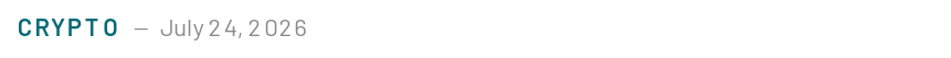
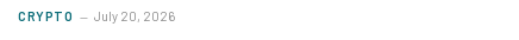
- CRYPTO July 24, 2026
+ CRYPTO July 20, 2026
